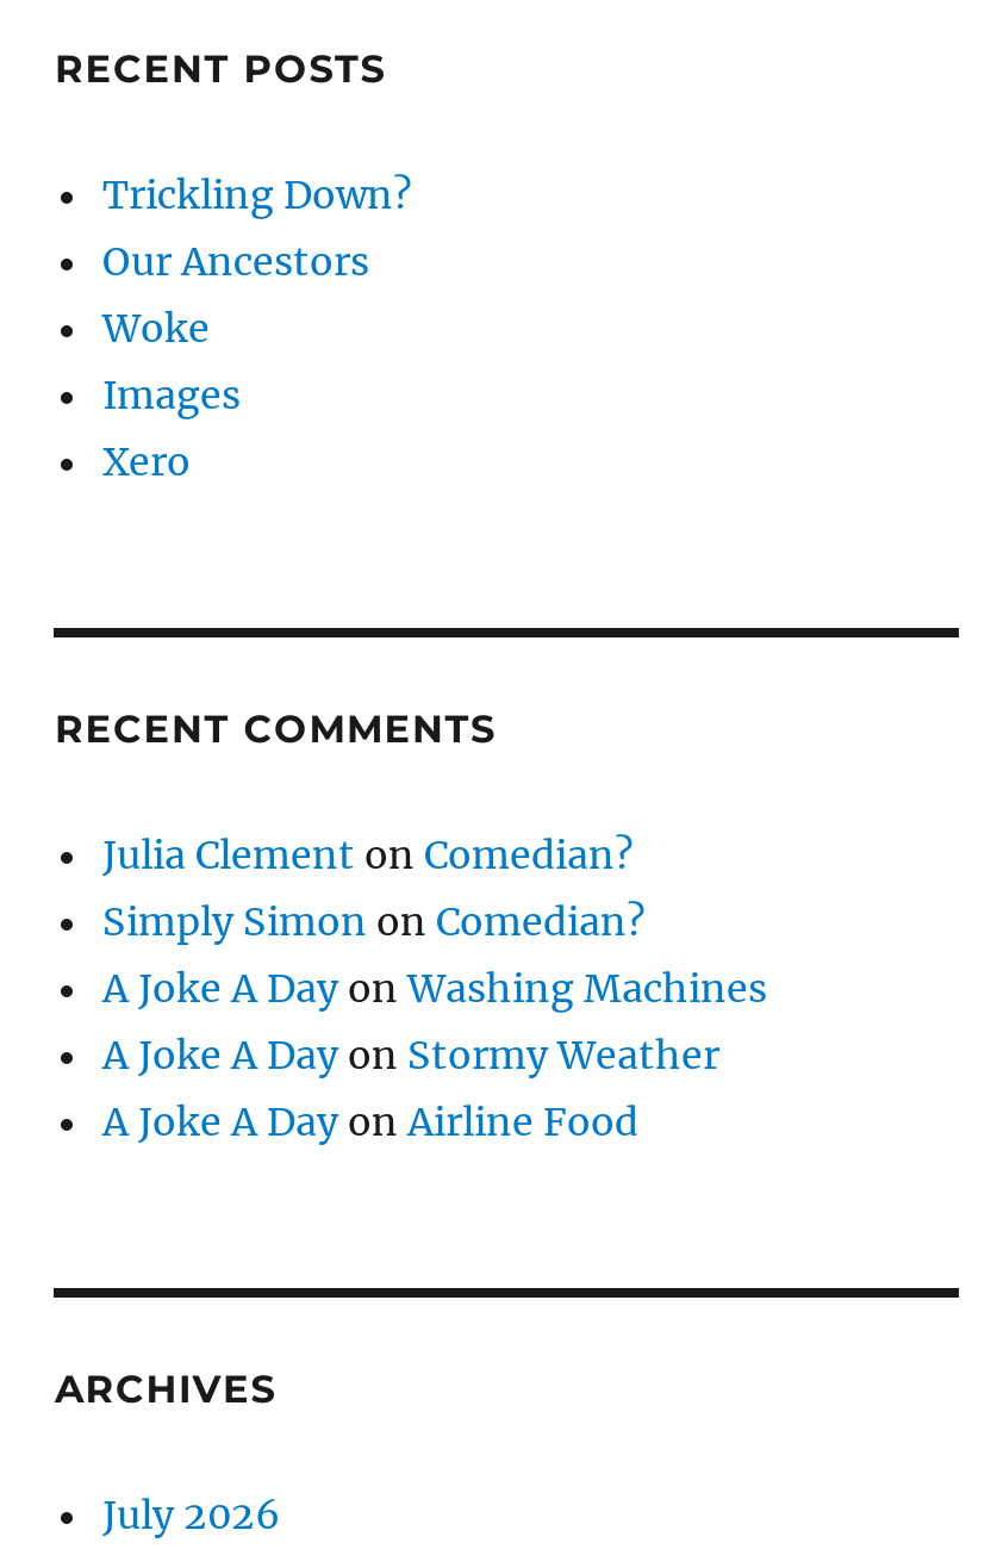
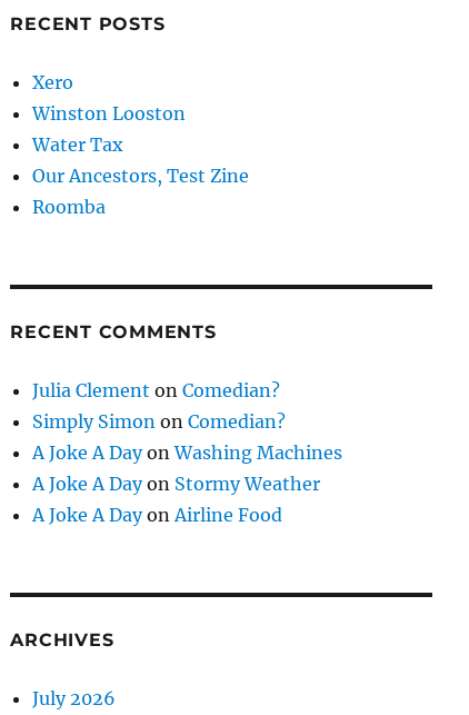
- Trickling Down?
- Our Ancestors
- Woke
- Images

moved up: Xero

+ Winston Looston
+ Water Tax
+ Our Ancestors, Test Zine
+ Roomba
